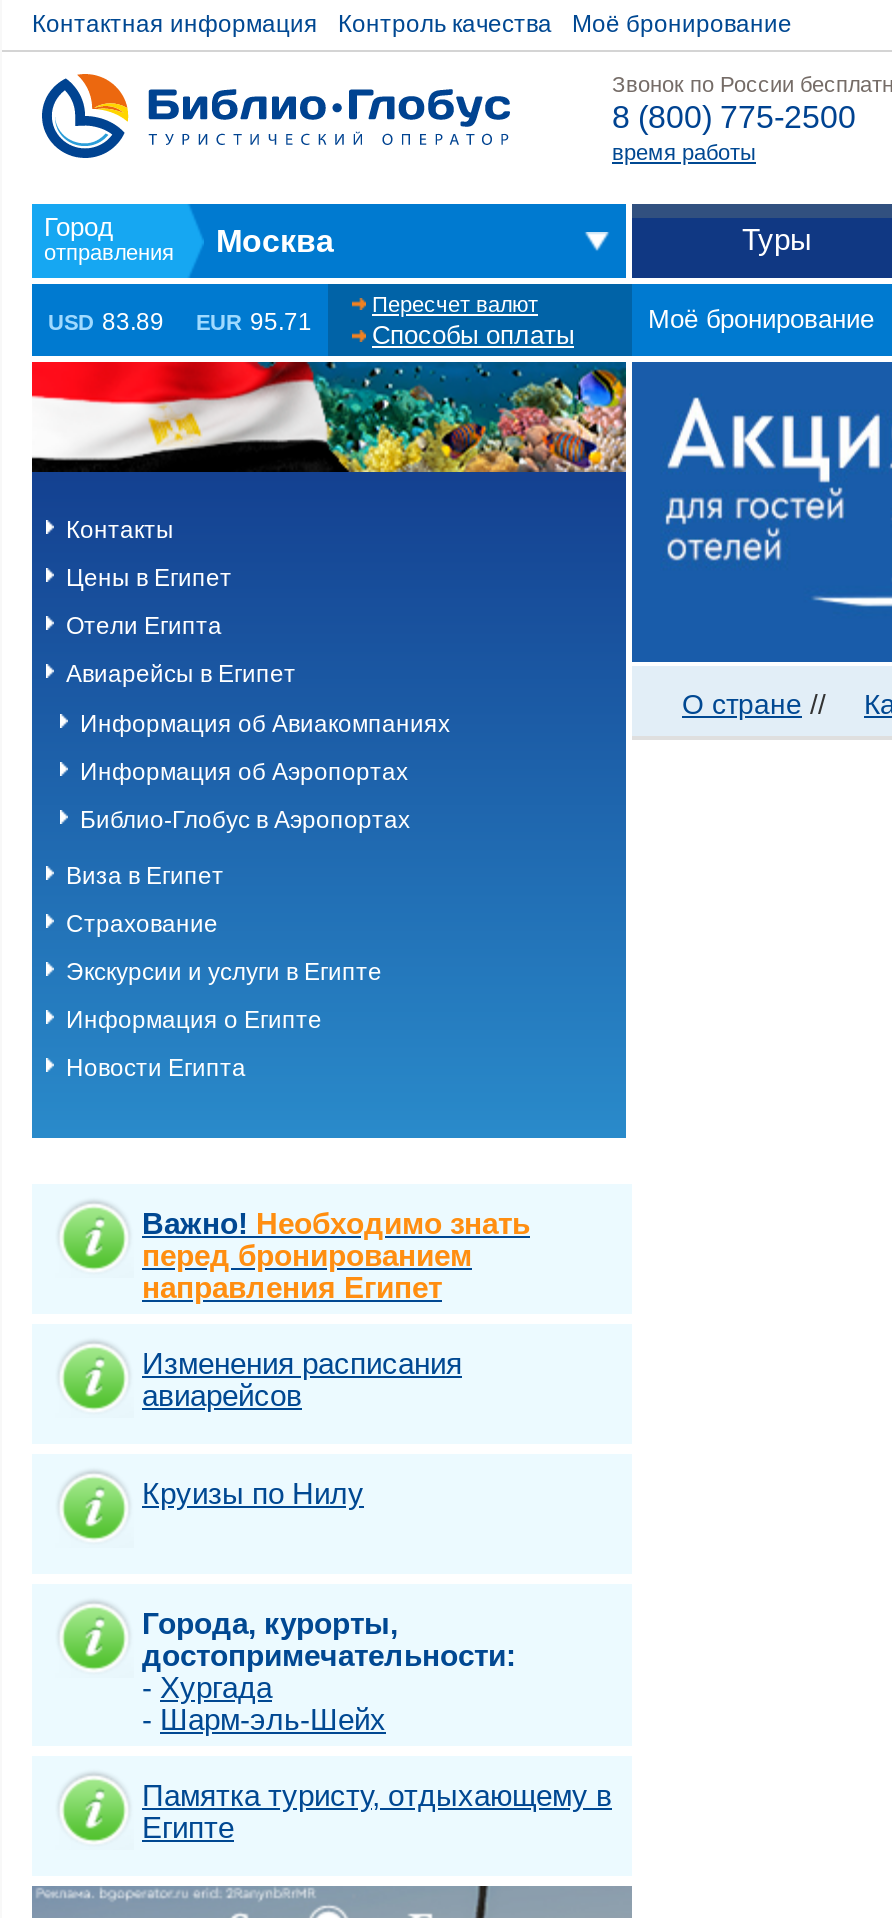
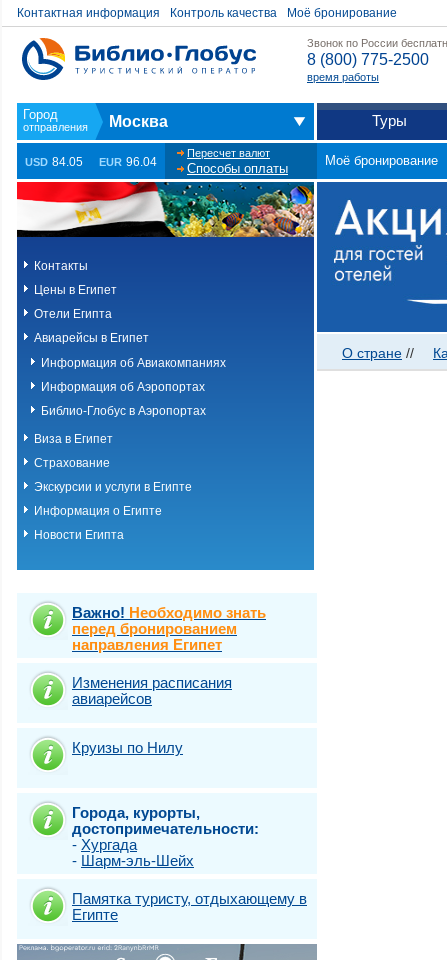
- USD 83.89
+ USD 84.05

- EUR 95.71
+ EUR 96.04
